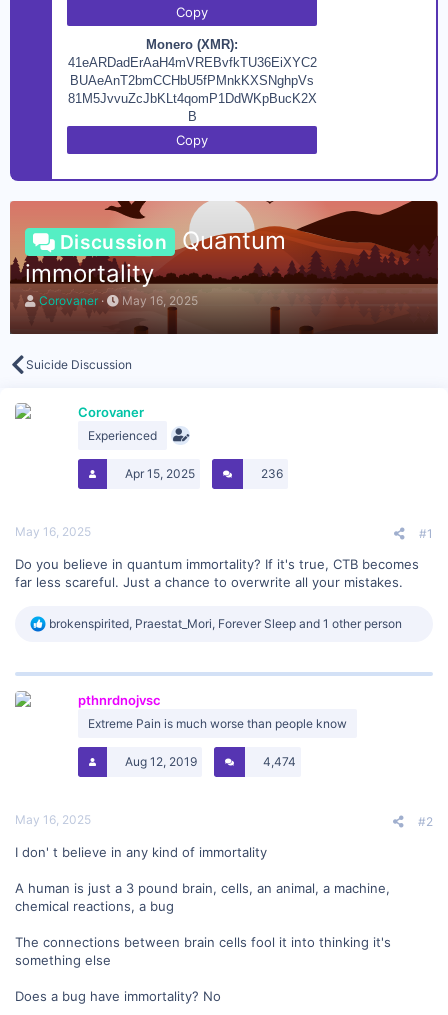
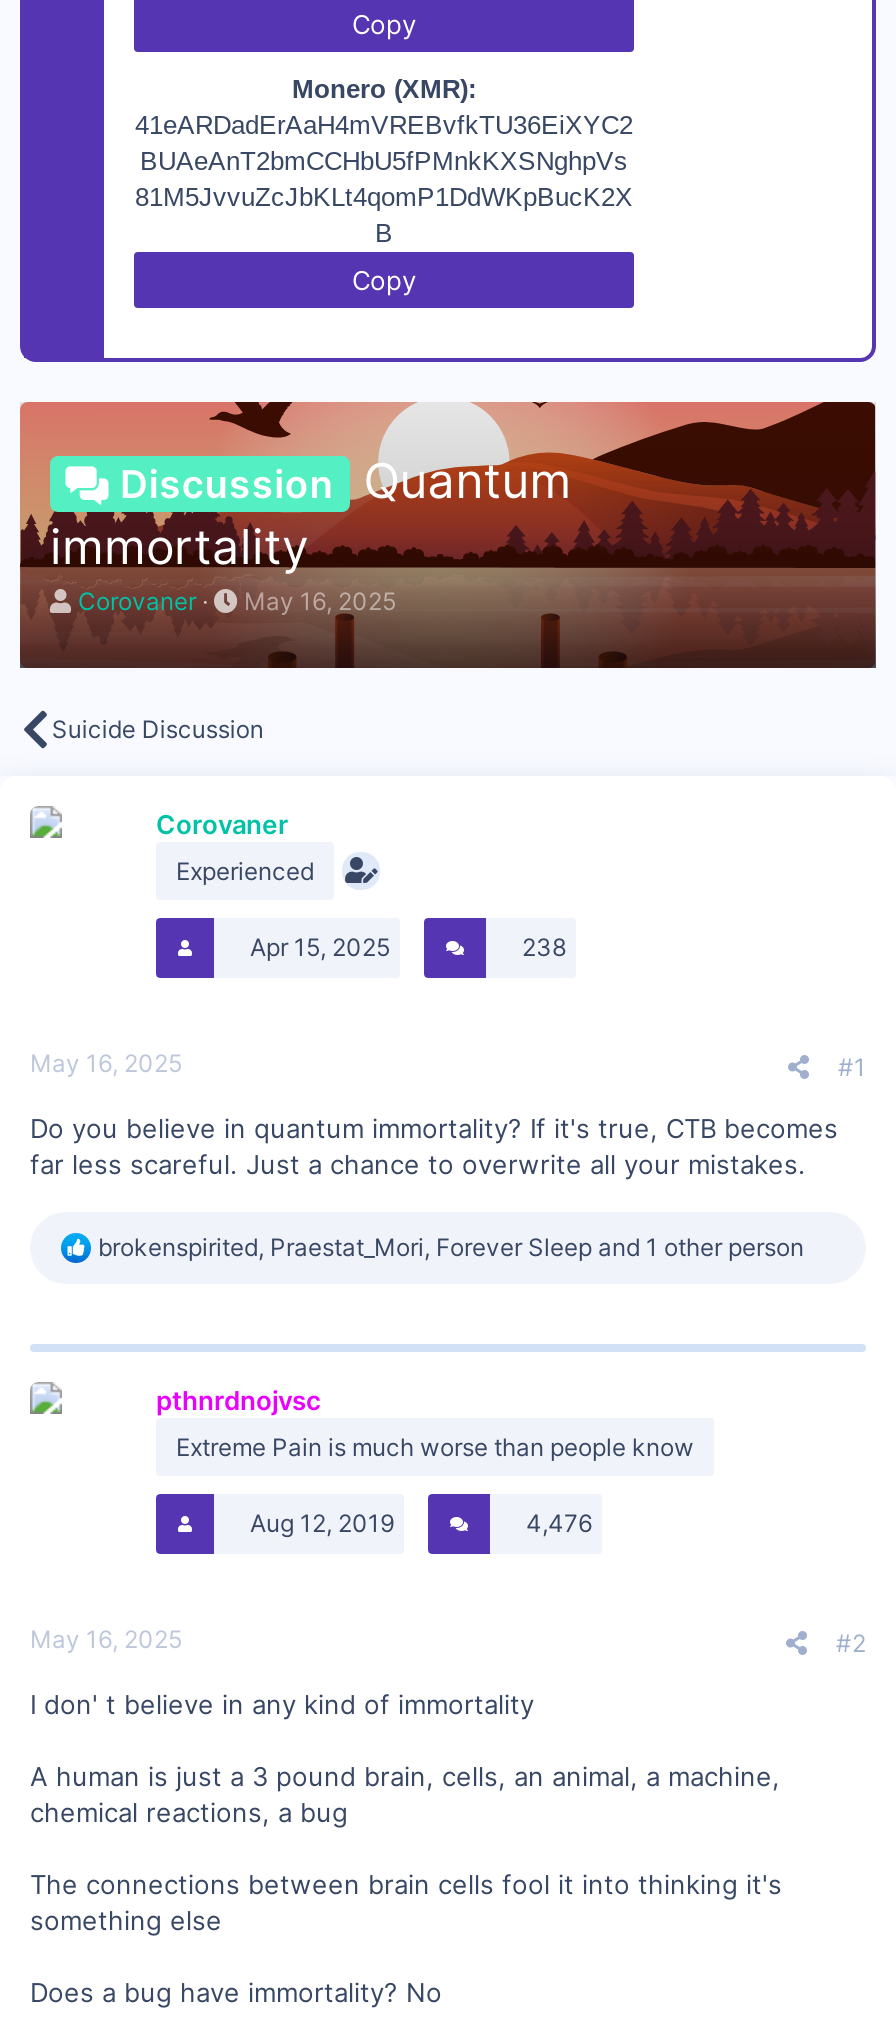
- 236
+ 238

- 4,474
+ 4,476
